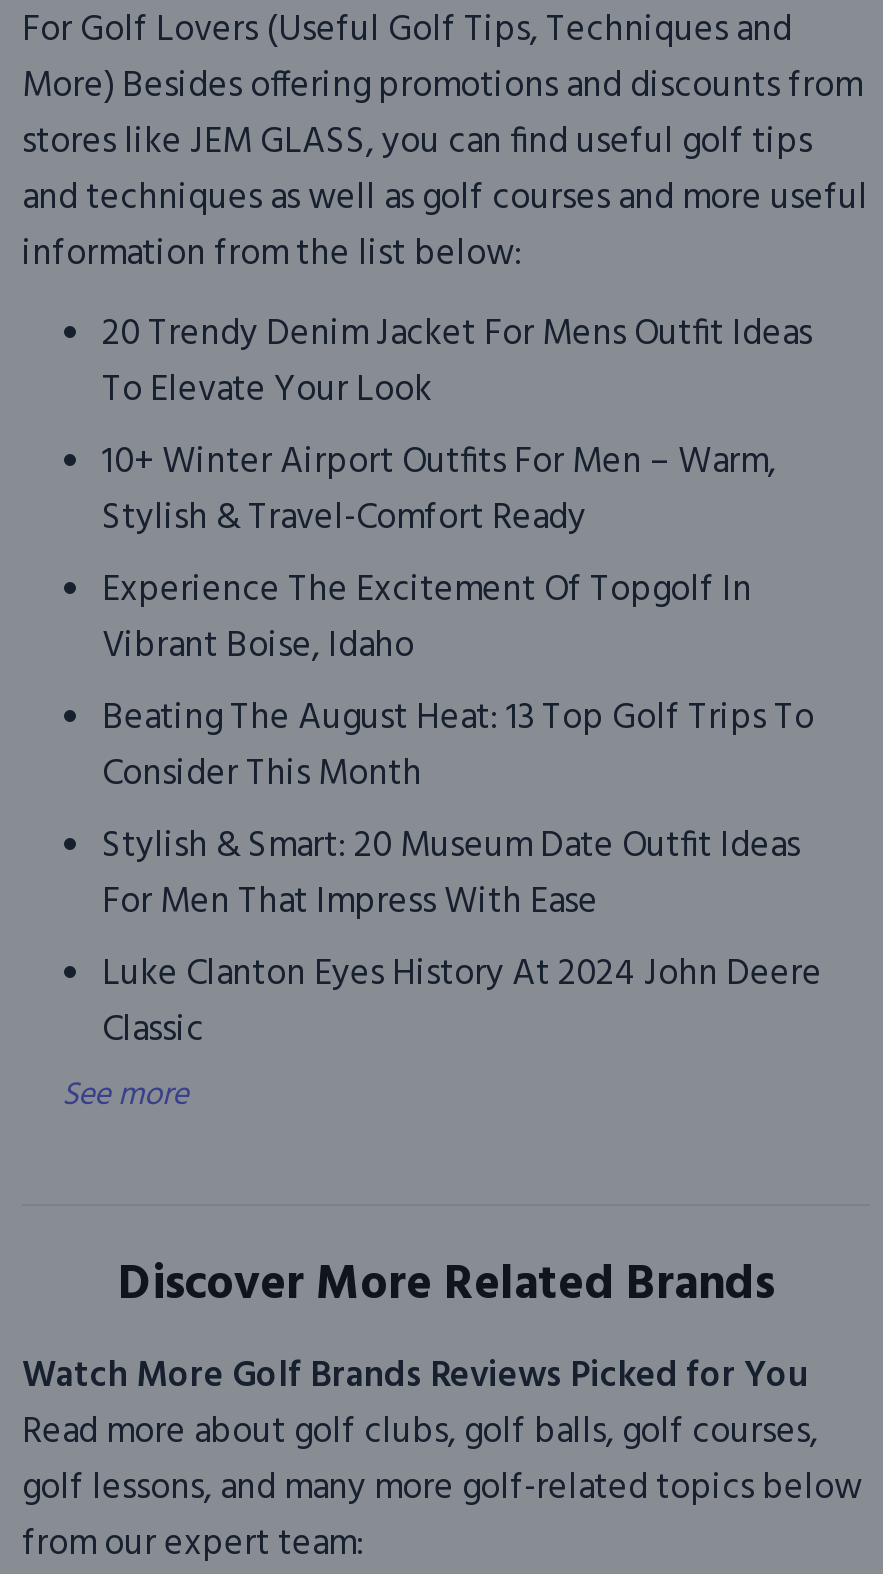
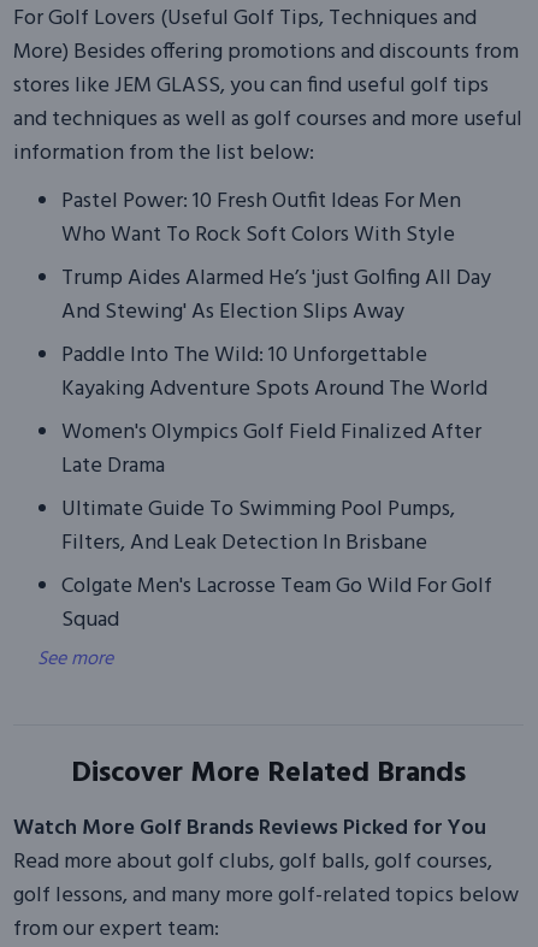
- 20 Trendy Denim Jacket For Mens Outfit Ideas
- To Elevate Your Look
- 10+ Winter Airport Outfits For Men – Warm,
- Stylish & Travel-Comfort Ready
- Experience The Excitement Of Topgolf In
- Vibrant Boise, Idaho
- Beating The August Heat: 13 Top Golf Trips To
- Consider This Month
- Stylish & Smart: 20 Museum Date Outfit Ideas
- For Men That Impress With Ease
- Luke Clanton Eyes History At 2024 John Deere
- Classic
+ Pastel Power: 10 Fresh Outfit Ideas For Men
+ Who Want To Rock Soft Colors With Style
+ Trump Aides Alarmed He’s 'just Golfing All Day
+ And Stewing' As Election Slips Away
+ Paddle Into The Wild: 10 Unforgettable
+ Kayaking Adventure Spots Around The World
+ Women's Olympics Golf Field Finalized After
+ Late Drama
+ Ultimate Guide To Swimming Pool Pumps,
+ Filters, And Leak Detection In Brisbane
+ Colgate Men's Lacrosse Team Go Wild For Golf
+ Squad
